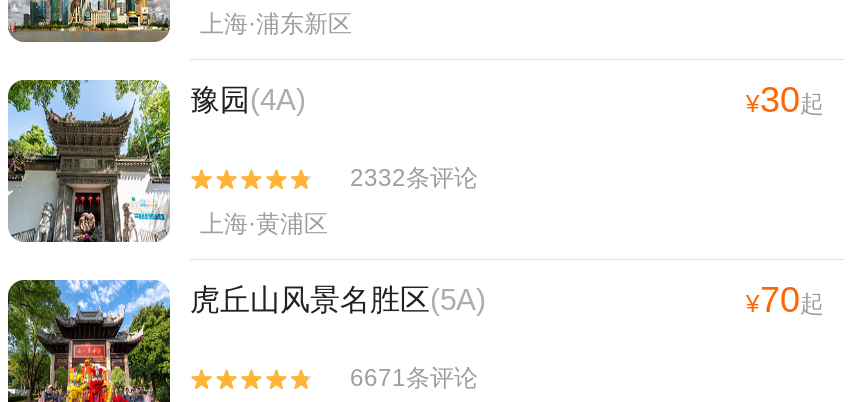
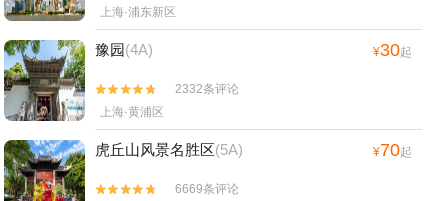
- 6671条评论
+ 6669条评论
